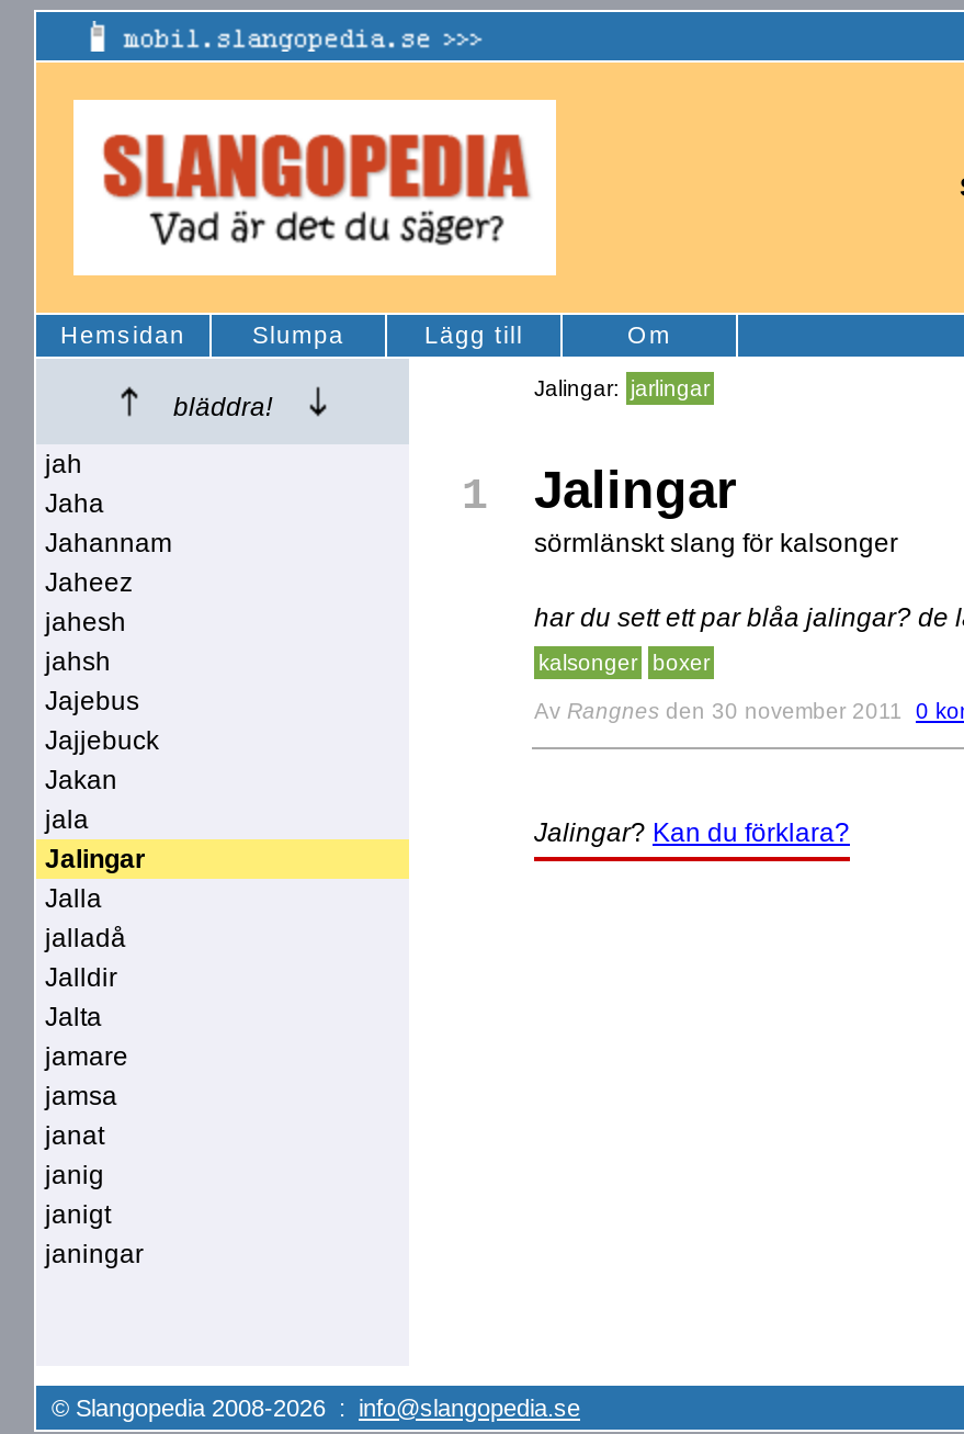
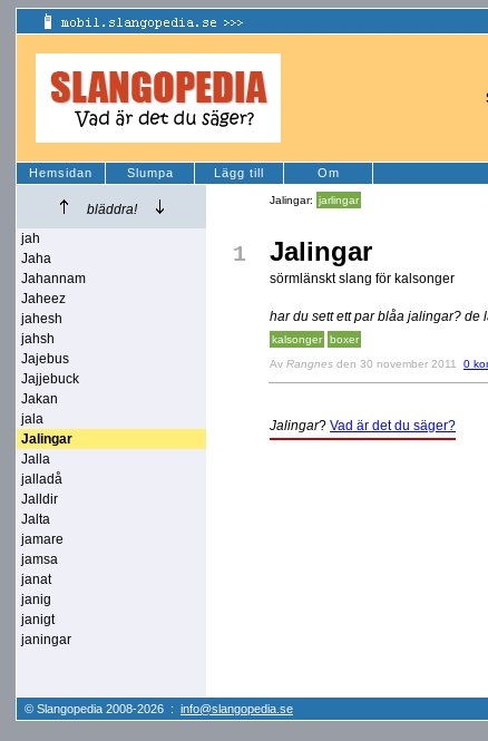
- Jalingar? Kan du förklara?
+ Jalingar? Vad är det du säger?
